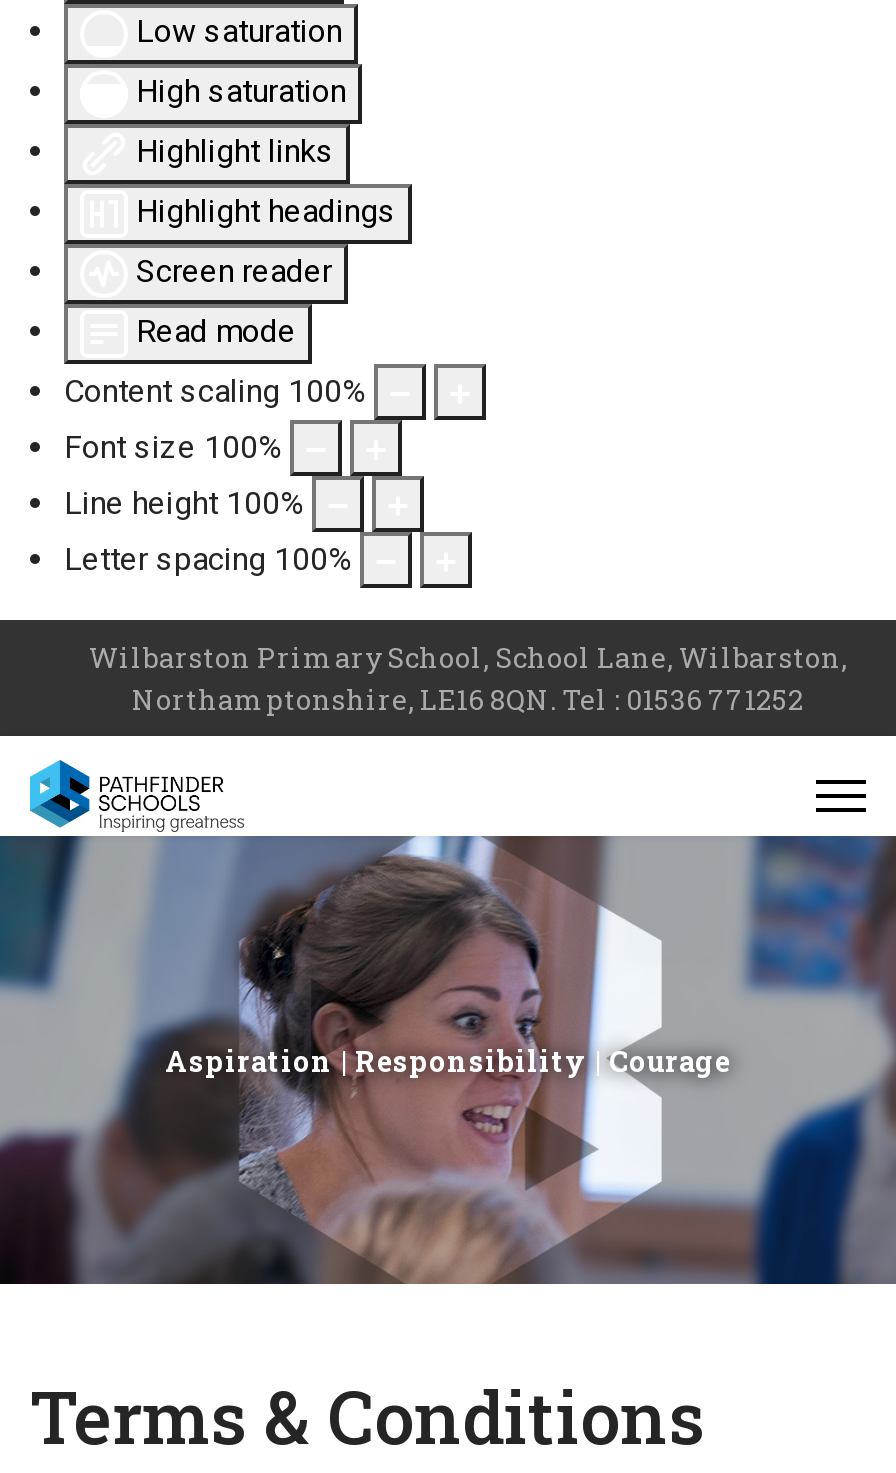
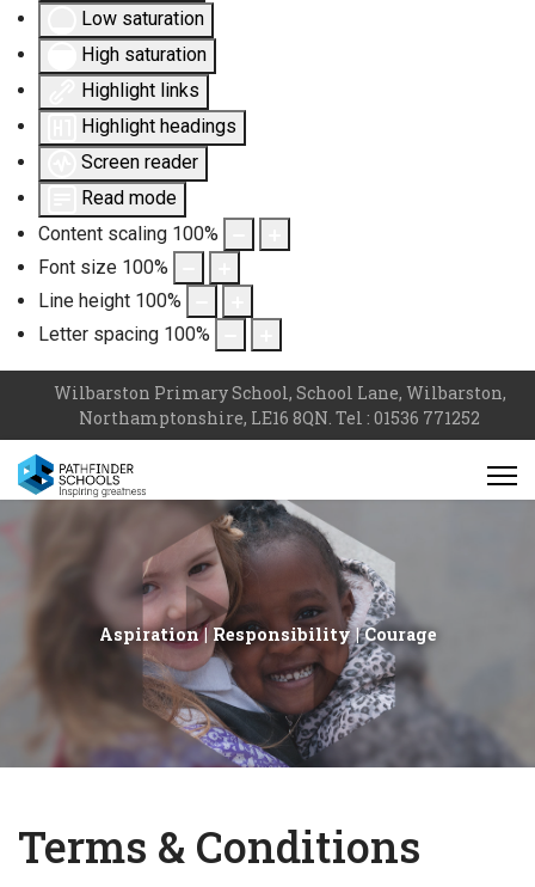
- [image]
+ [image]
